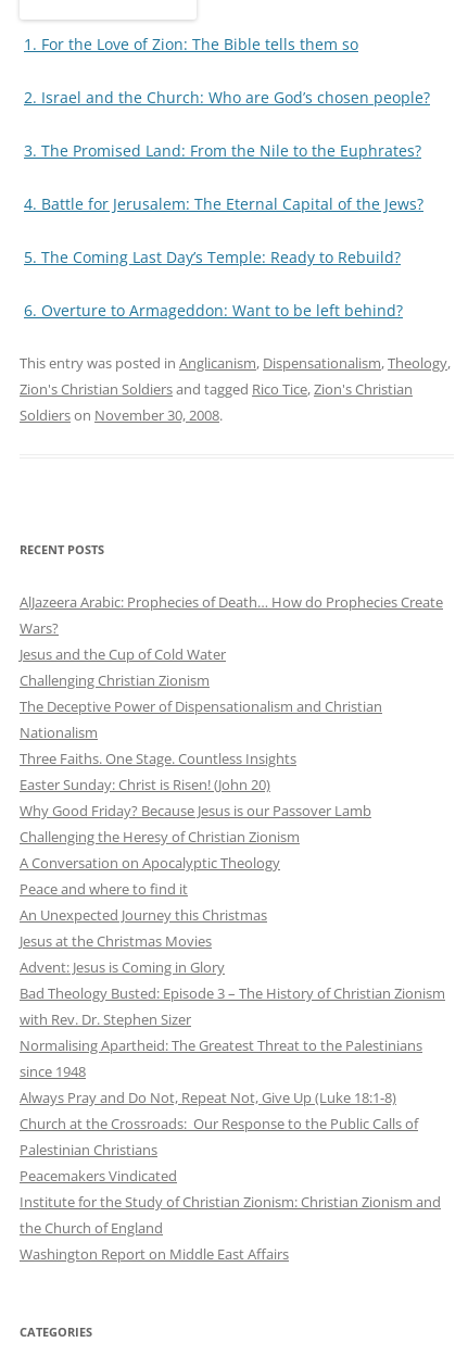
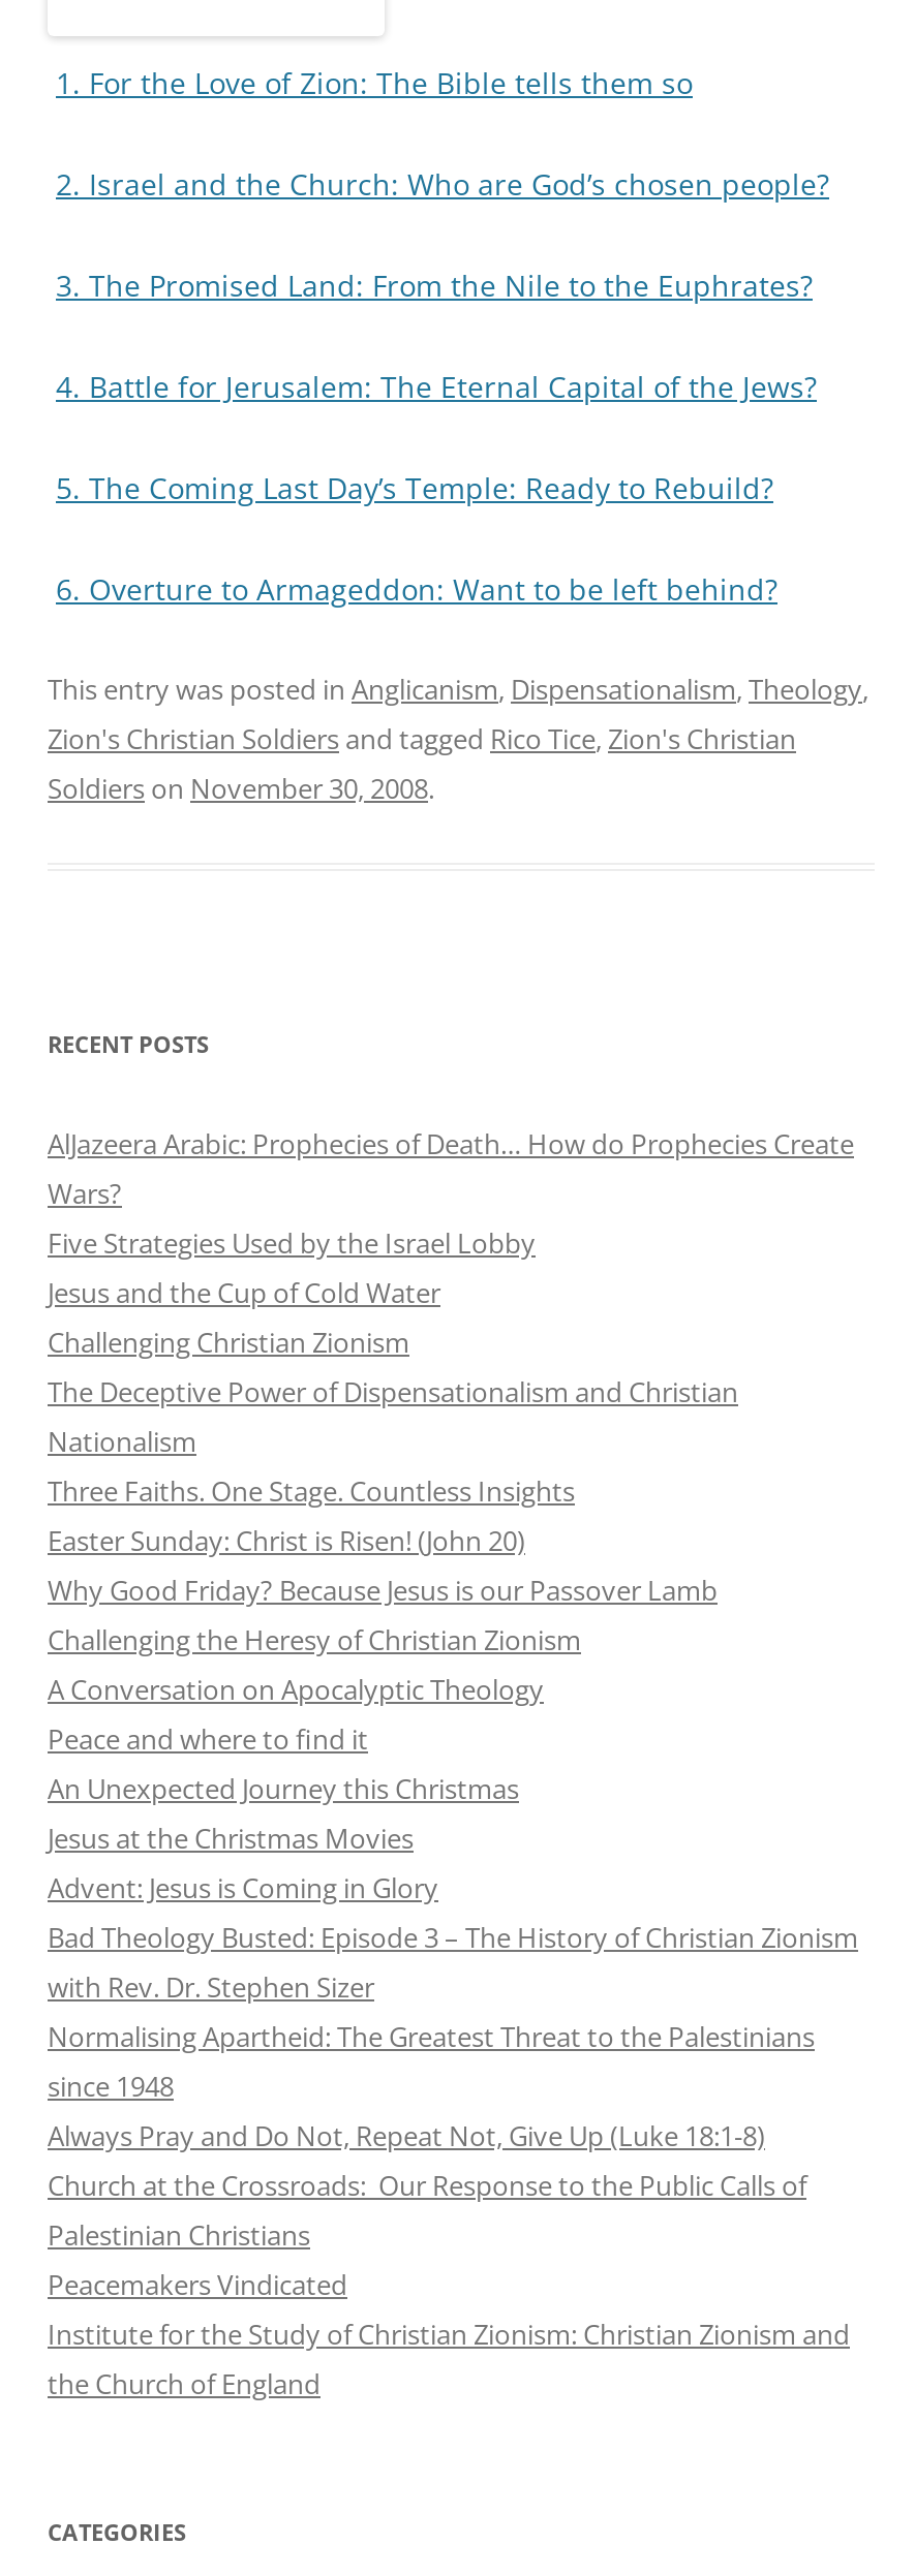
+ Five Strategies Used by the Israel Lobby

moved down: Jesus and the Cup of Cold Water | Challenging Christian Zionism | The Deceptive Power of Dispensationalism and Christian | ... | Institute for the Study of Christian Zionism: Christian Zionism and | the Church of England

- Washington Report on Middle East Affairs
